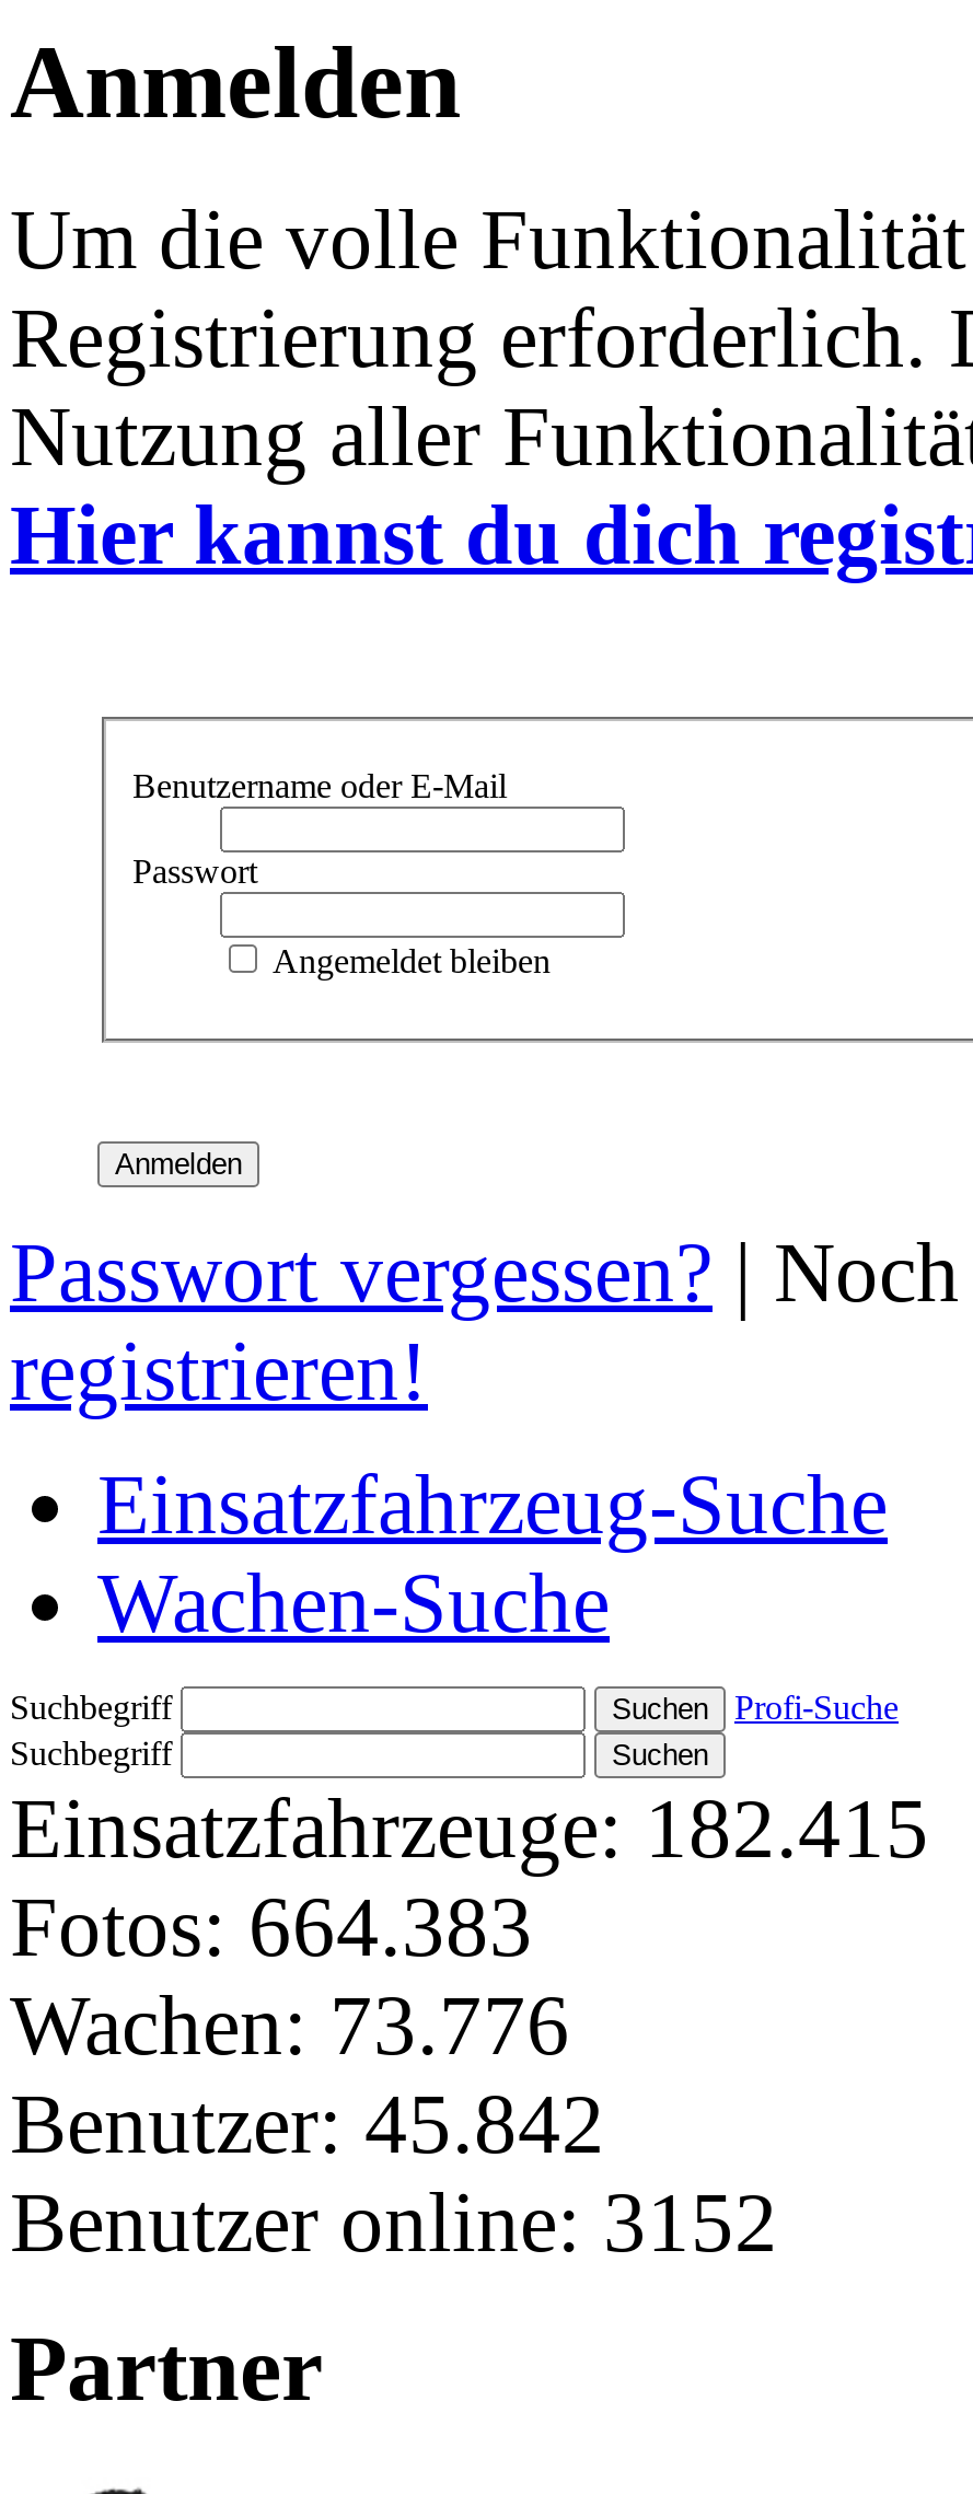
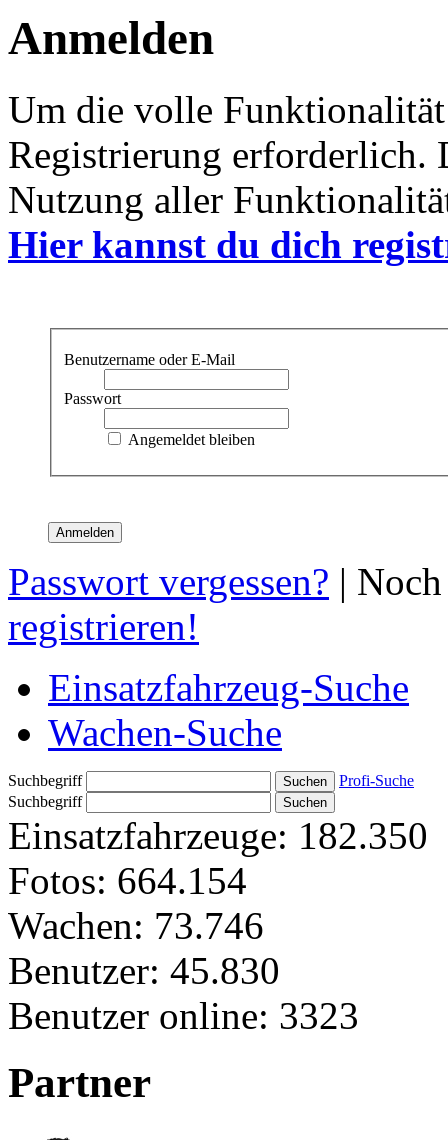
- Einsatzfahrzeuge: 182.415
+ Einsatzfahrzeuge: 182.350

- Fotos: 664.383
+ Fotos: 664.154

- Wachen: 73.776
+ Wachen: 73.746

- Benutzer: 45.842
+ Benutzer: 45.830

- Benutzer online: 3152
+ Benutzer online: 3323
